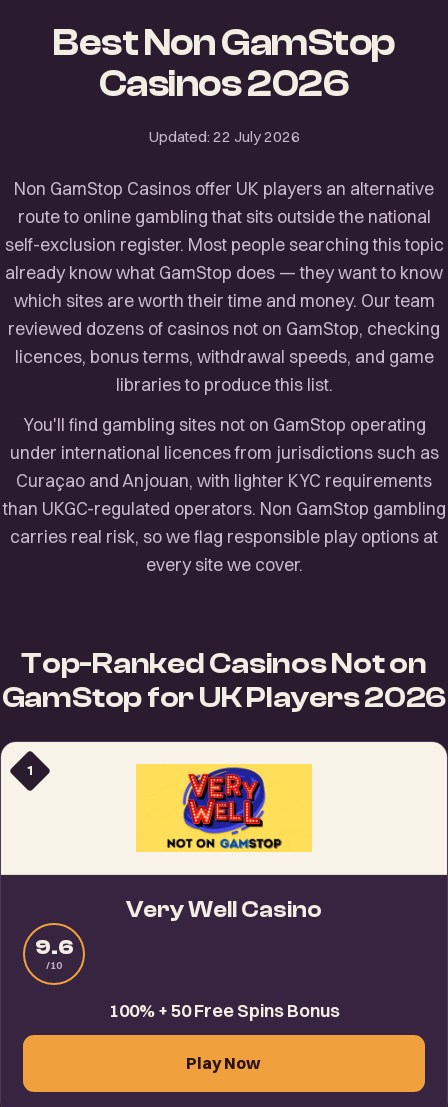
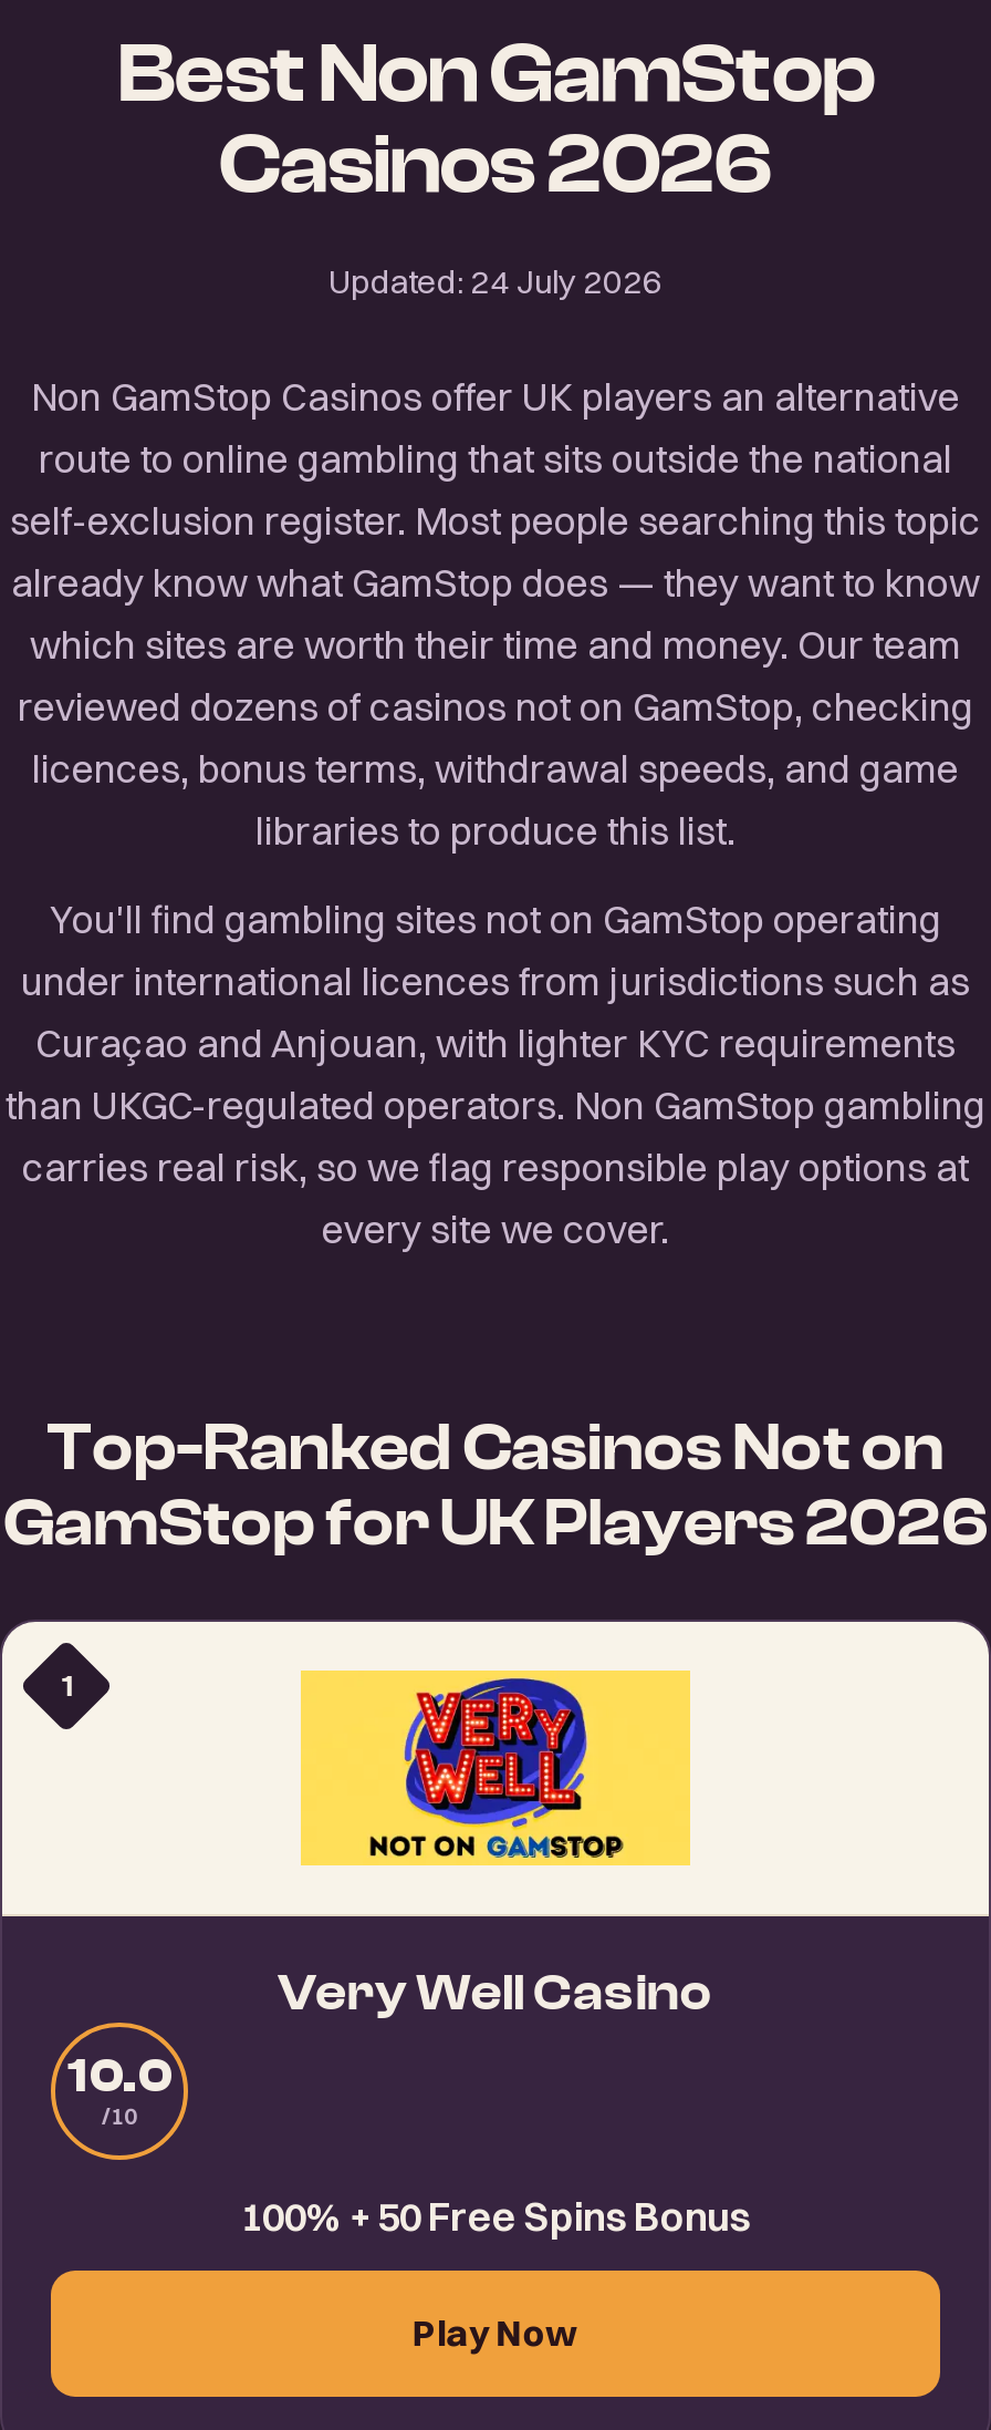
- Updated: 22 July 2026
+ Updated: 24 July 2026

- 9.6
+ 10.0
